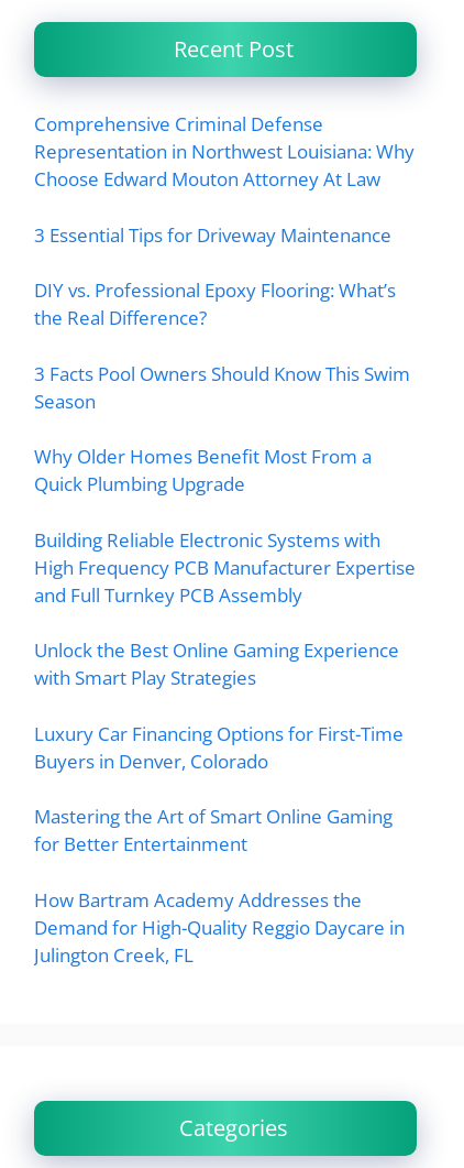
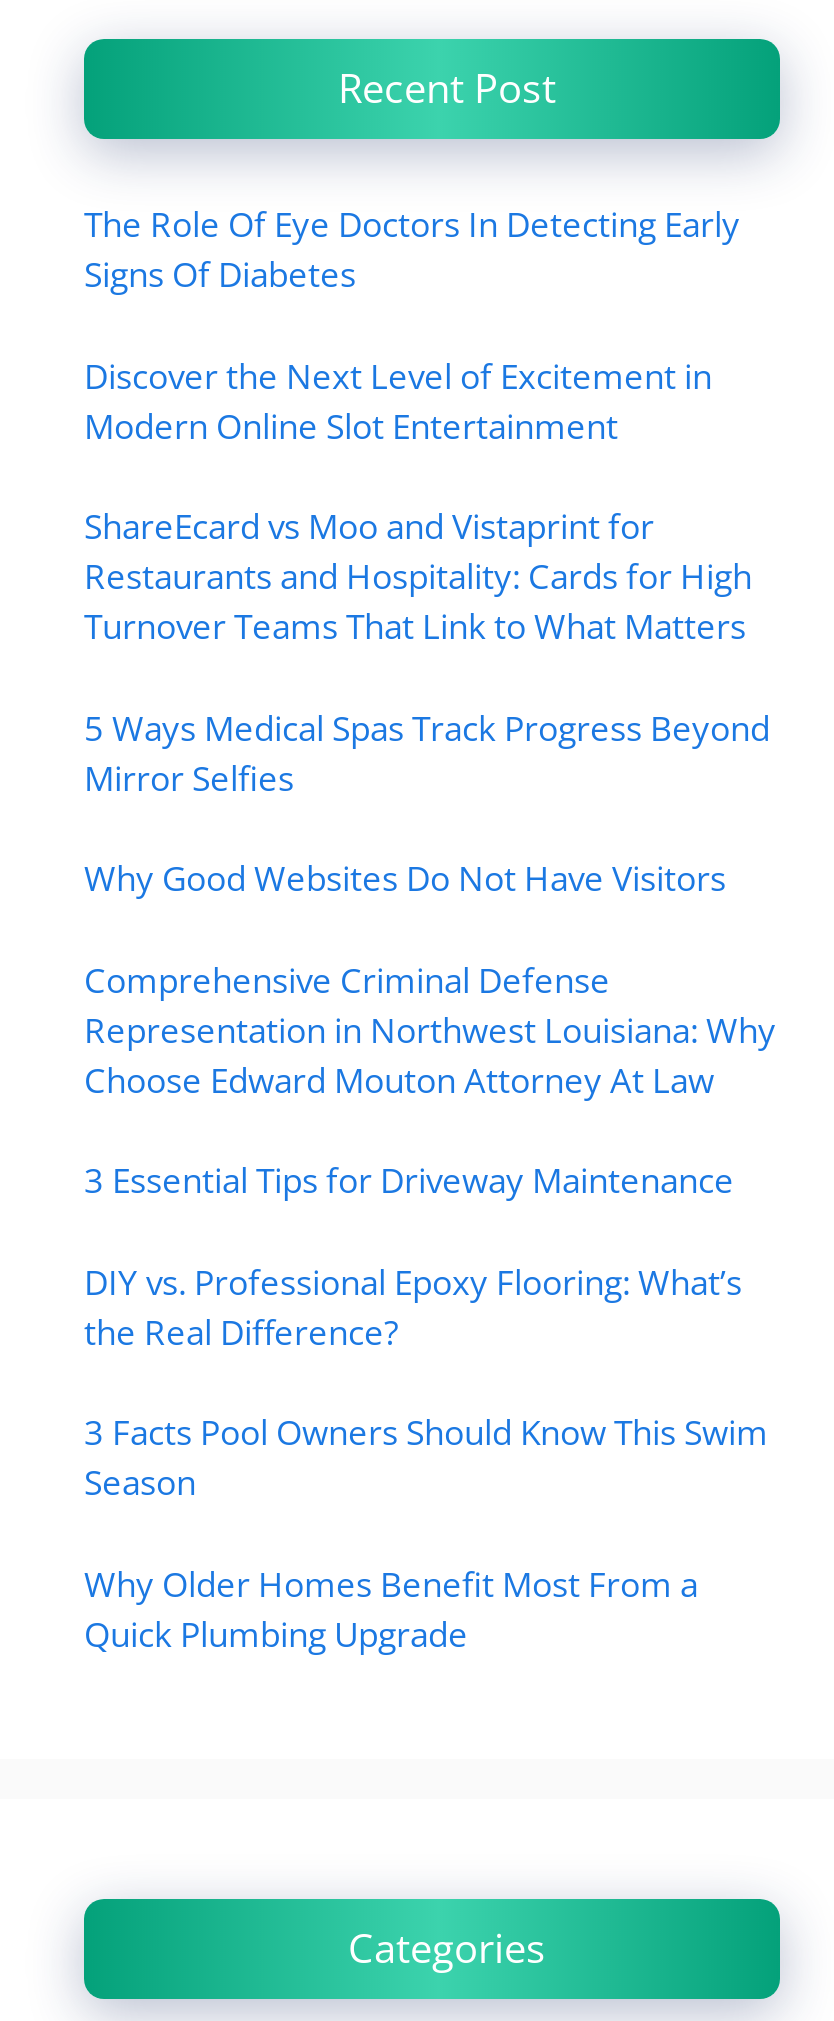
+ The Role Of Eye Doctors In Detecting Early
+ Signs Of Diabetes
+ Discover the Next Level of Excitement in
+ Modern Online Slot Entertainment
+ ShareEcard vs Moo and Vistaprint for
+ Restaurants and Hospitality: Cards for High
+ Turnover Teams That Link to What Matters
+ 5 Ways Medical Spas Track Progress Beyond
+ Mirror Selfies
+ Why Good Websites Do Not Have Visitors

moved down: Comprehensive Criminal Defense | Representation in Northwest Louisiana: Why | Choose Edward Mouton Attorney At Law | ... | Why Older Homes Benefit Most From a | Quick Plumbing Upgrade

- Building Reliable Electronic Systems with
- High Frequency PCB Manufacturer Expertise
- and Full Turnkey PCB Assembly
- Unlock the Best Online Gaming Experience
- with Smart Play Strategies
- Luxury Car Financing Options for First-Time
- Buyers in Denver, Colorado
- Mastering the Art of Smart Online Gaming
- for Better Entertainment
- How Bartram Academy Addresses the
- Demand for High-Quality Reggio Daycare in
- Julington Creek, FL
